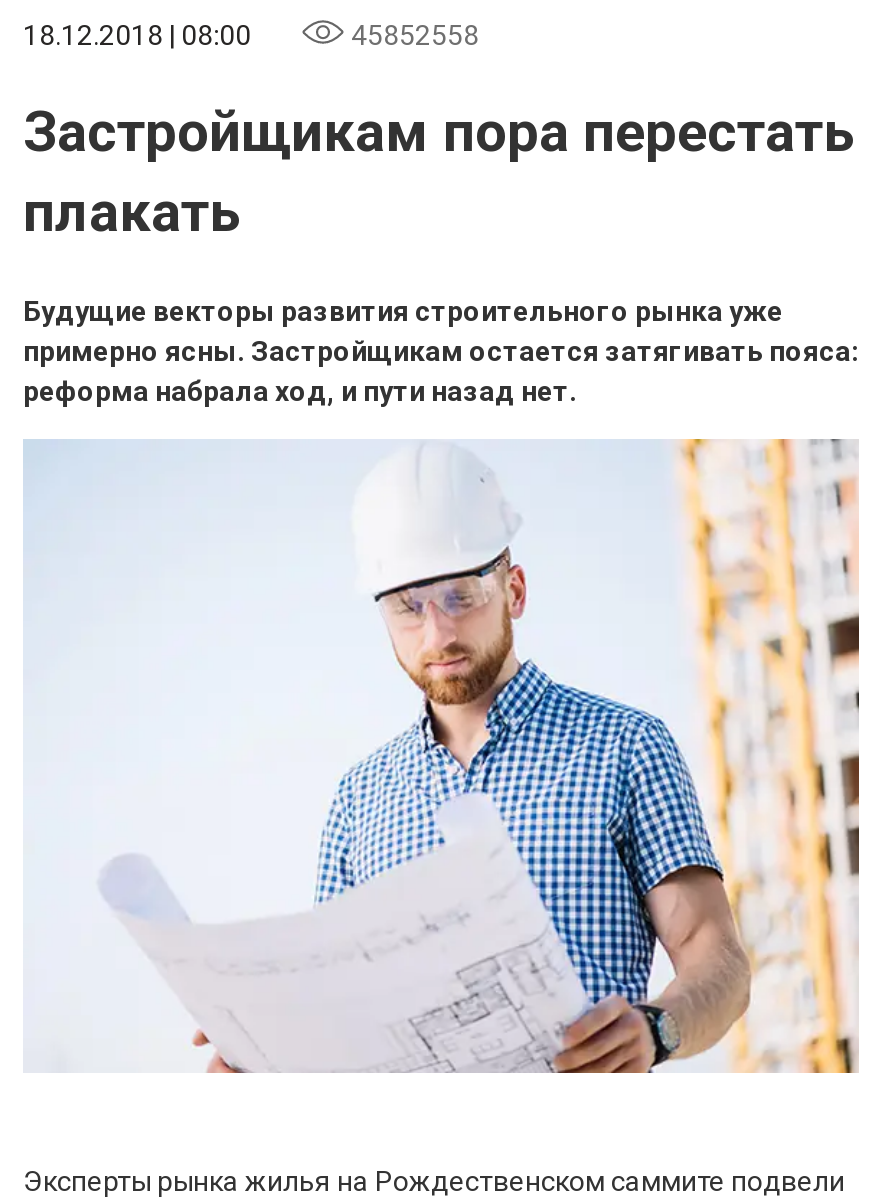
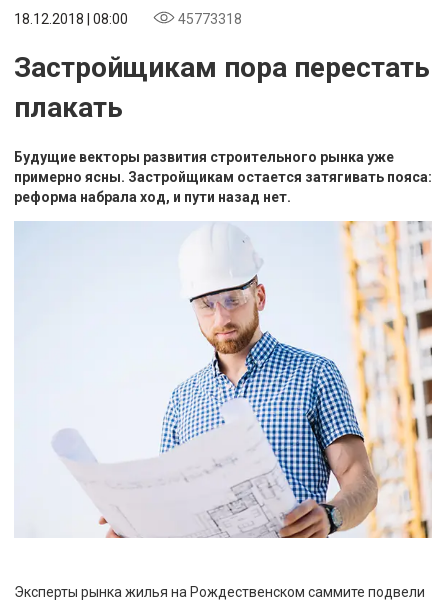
- 45852558
+ 45773318
